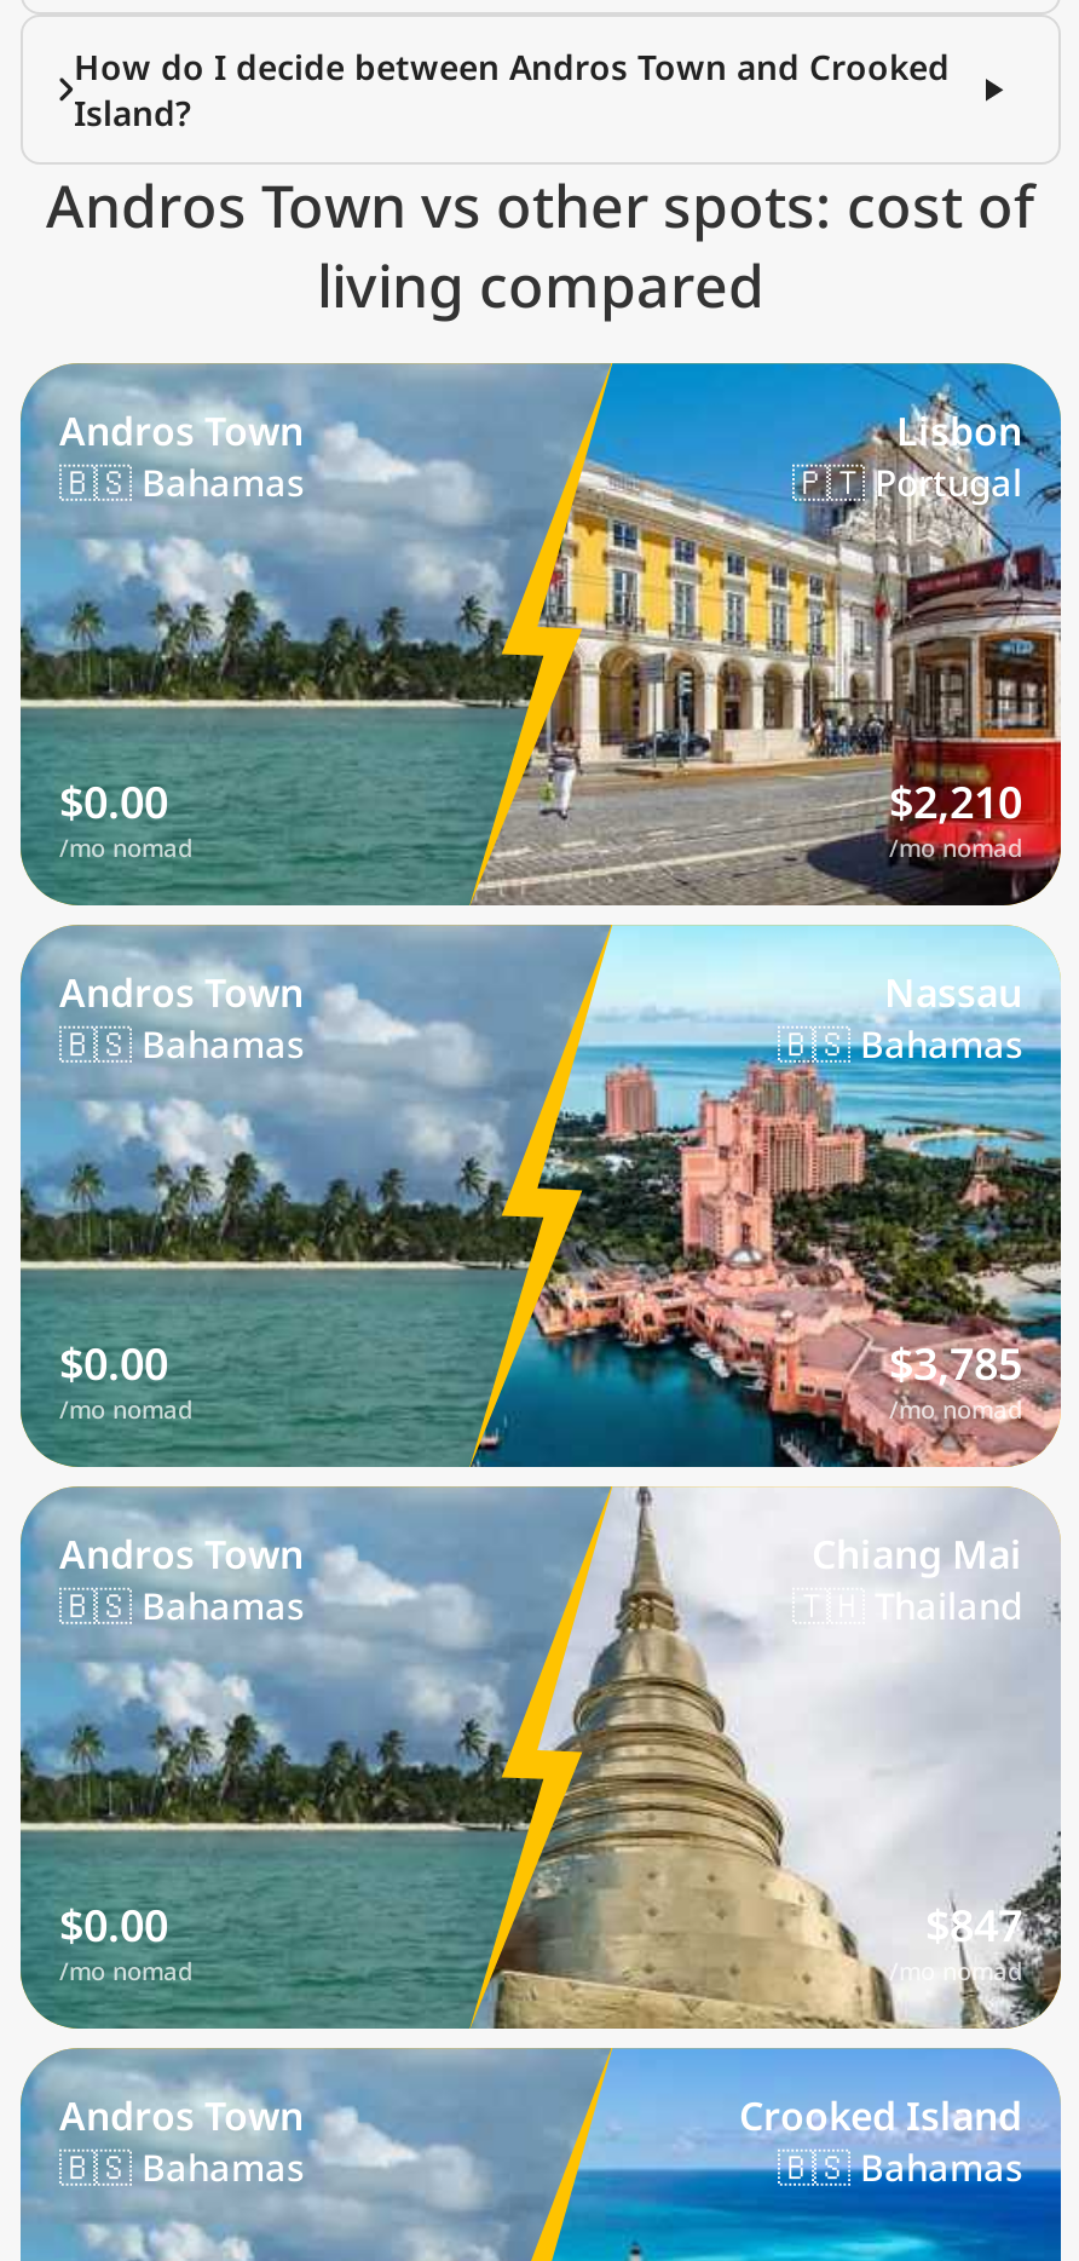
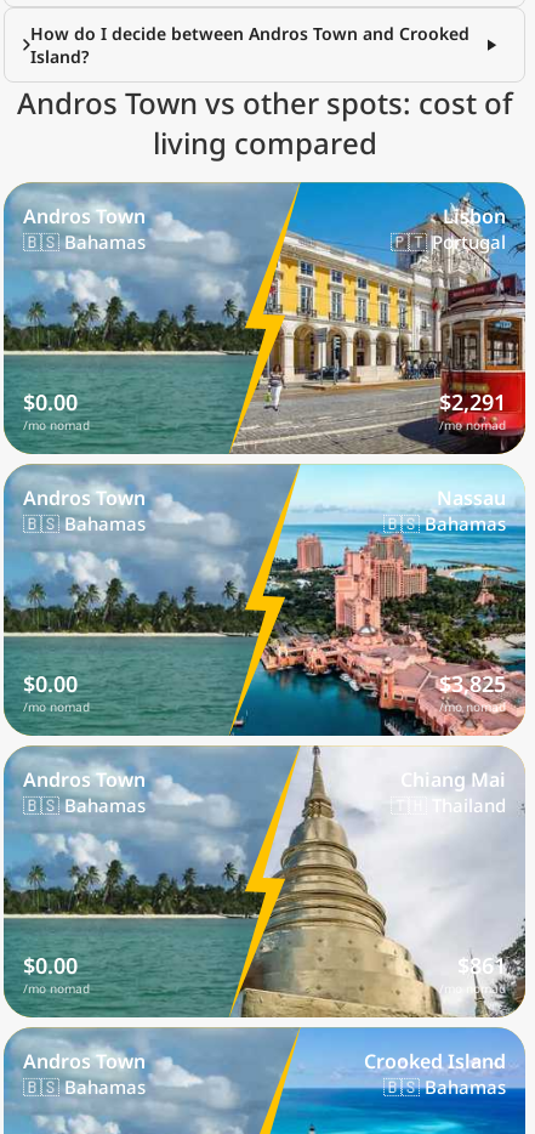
- $2,210
+ $2,291

- $3,785
+ $3,825

- $847
+ $861
